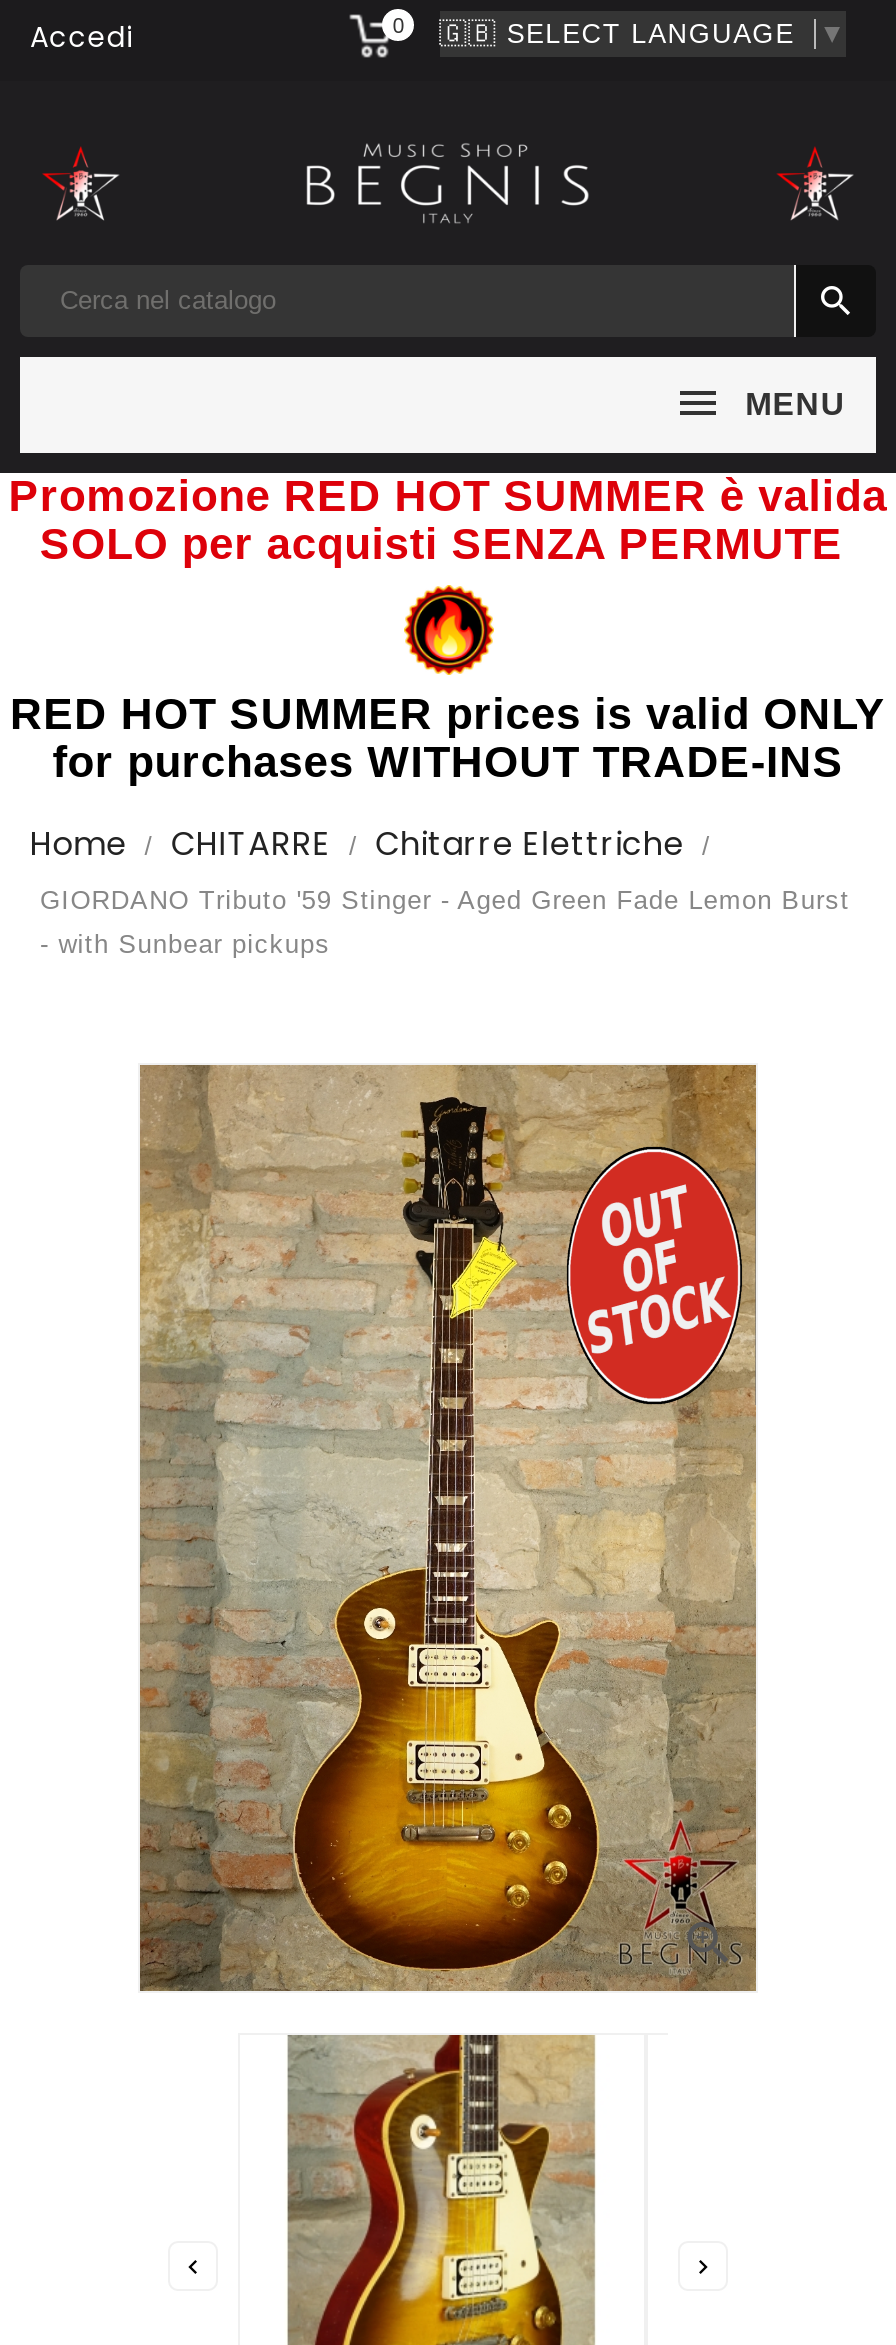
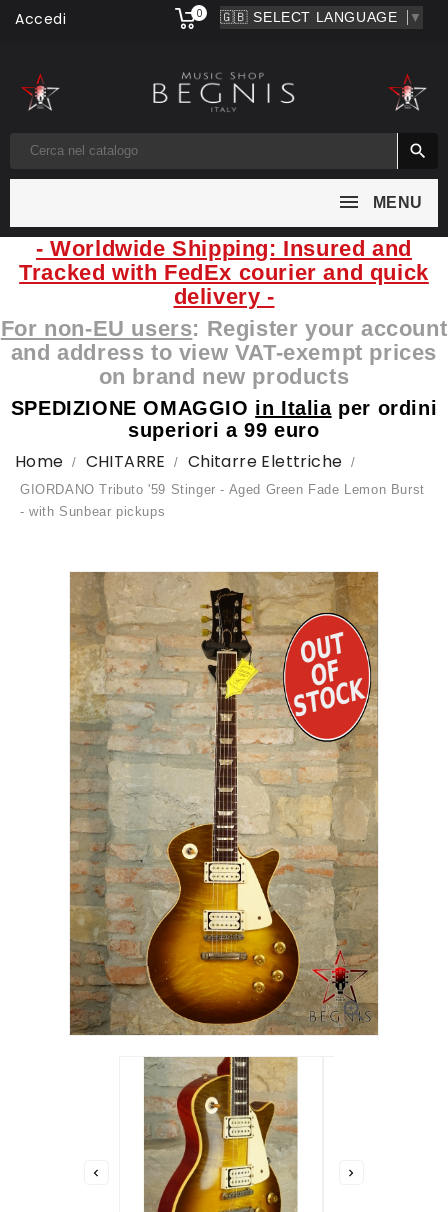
- Promozione RED HOT SUMMER è valida
- SOLO per acquisti SENZA PERMUTE
- RED HOT SUMMER prices is valid ONLY
- for purchases WITHOUT TRADE-INS
+ - Worldwide Shipping: Insured and
+ Tracked with FedEx courier and quick
+ delivery -
+ For non-EU users: Register your account
+ and address to view VAT-exempt prices
+ on brand new products
+ SPEDIZIONE OMAGGIO in Italia per ordini
+ superiori a 99 euro
